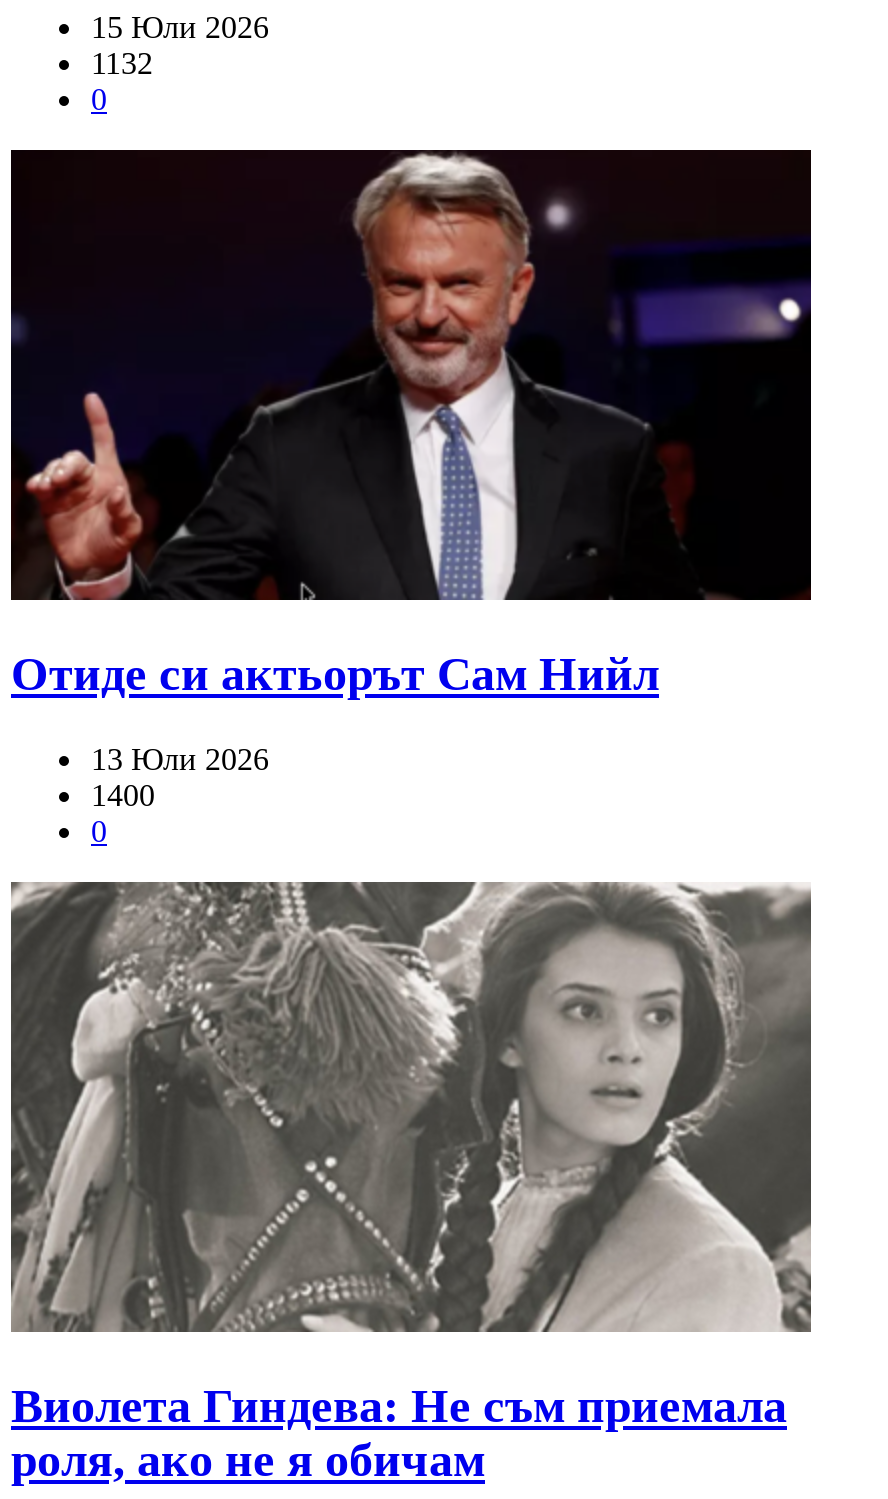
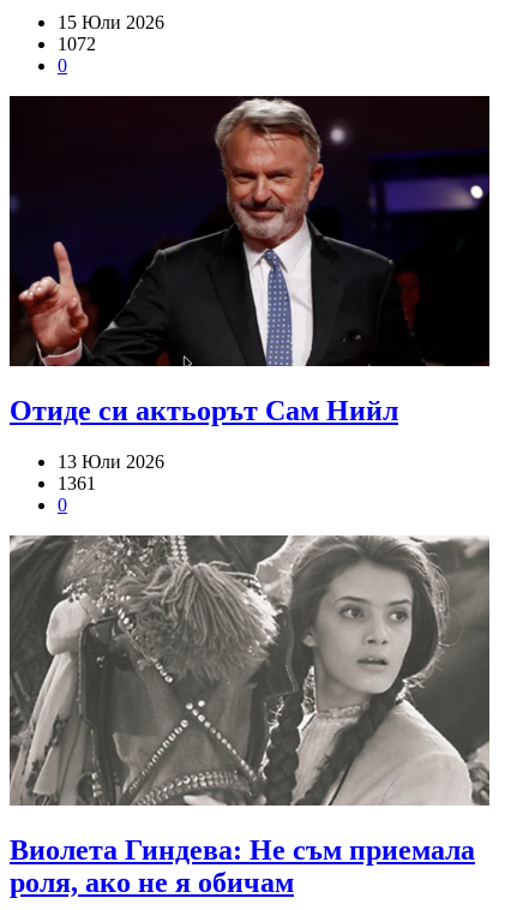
- 1132
+ 1072

- 1400
+ 1361
